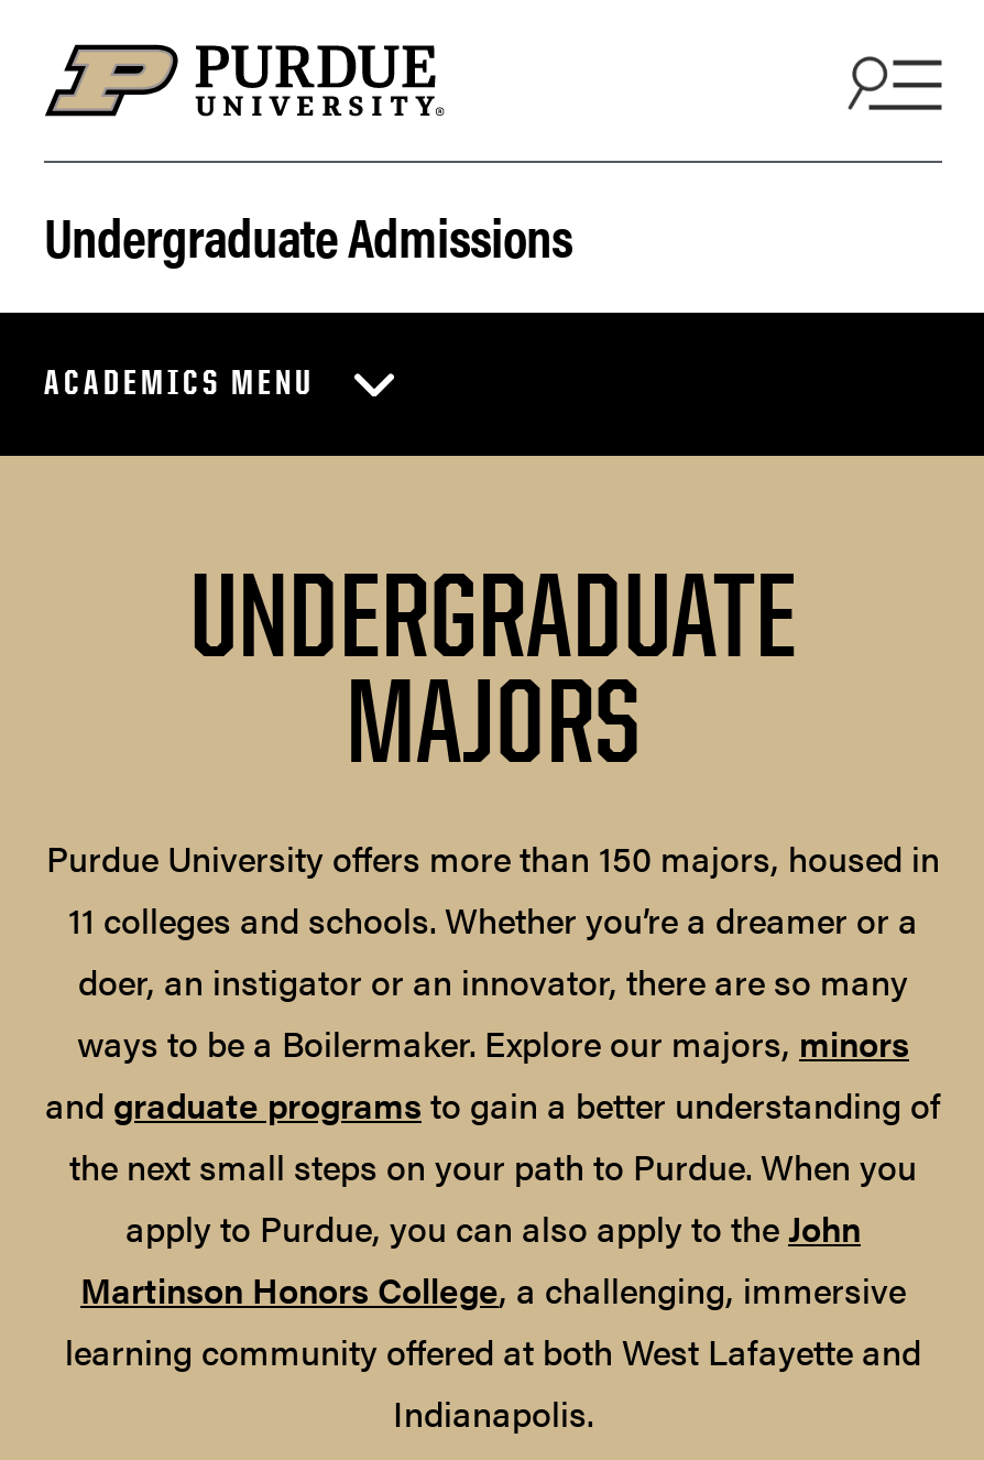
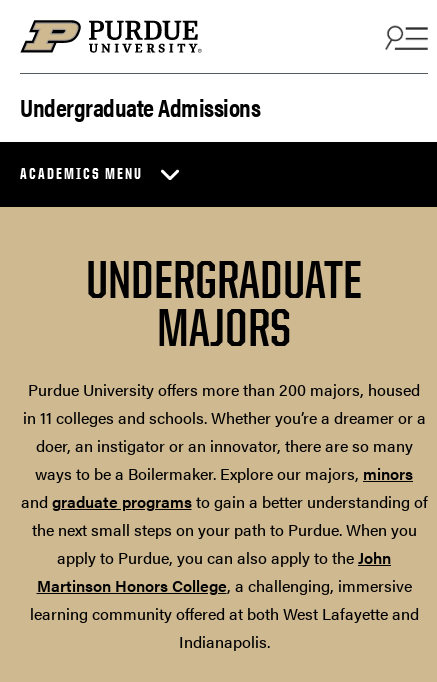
- Purdue University offers more than 150 majors, housed in
- 11 colleges and schools. Whether you’re a dreamer or a
+ Purdue University offers more than 200 majors, housed
+ in 11 colleges and schools. Whether you’re a dreamer or a
